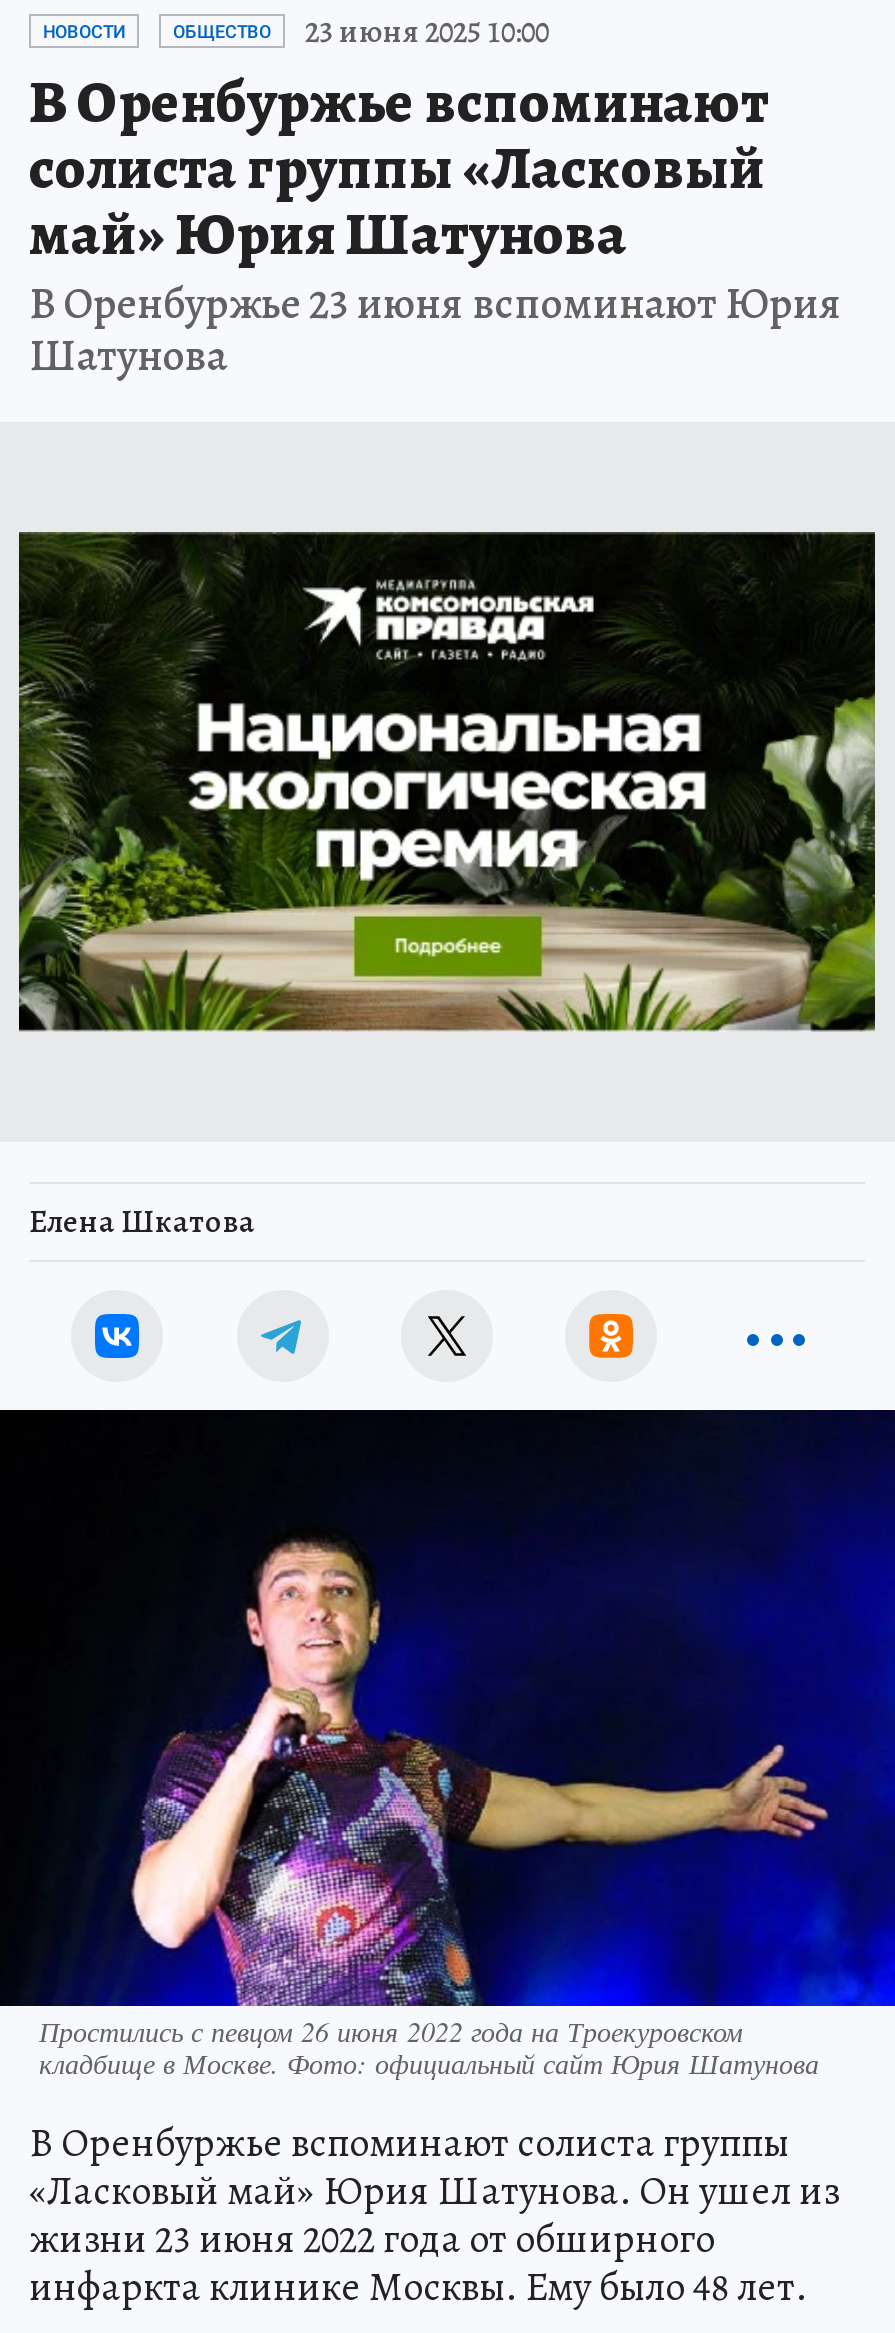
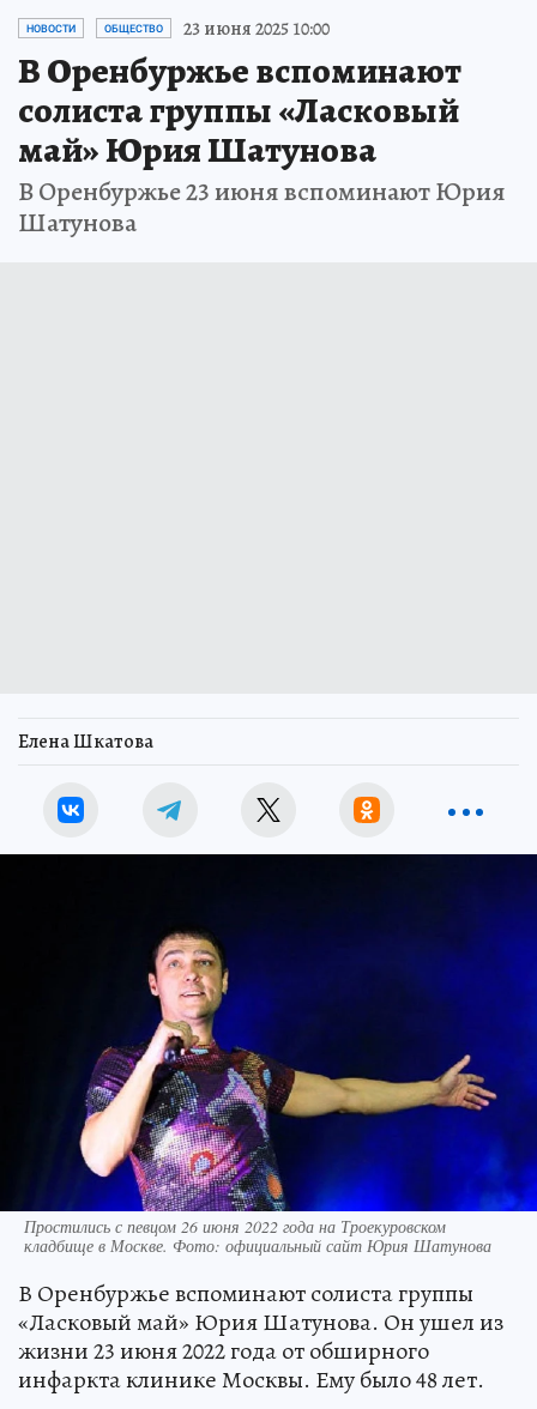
- [image]
